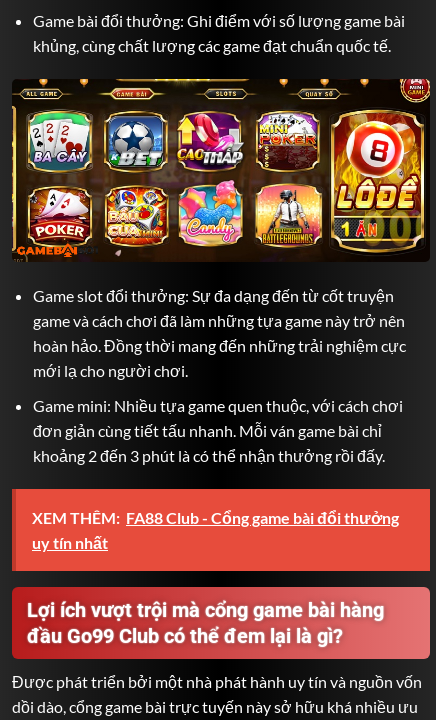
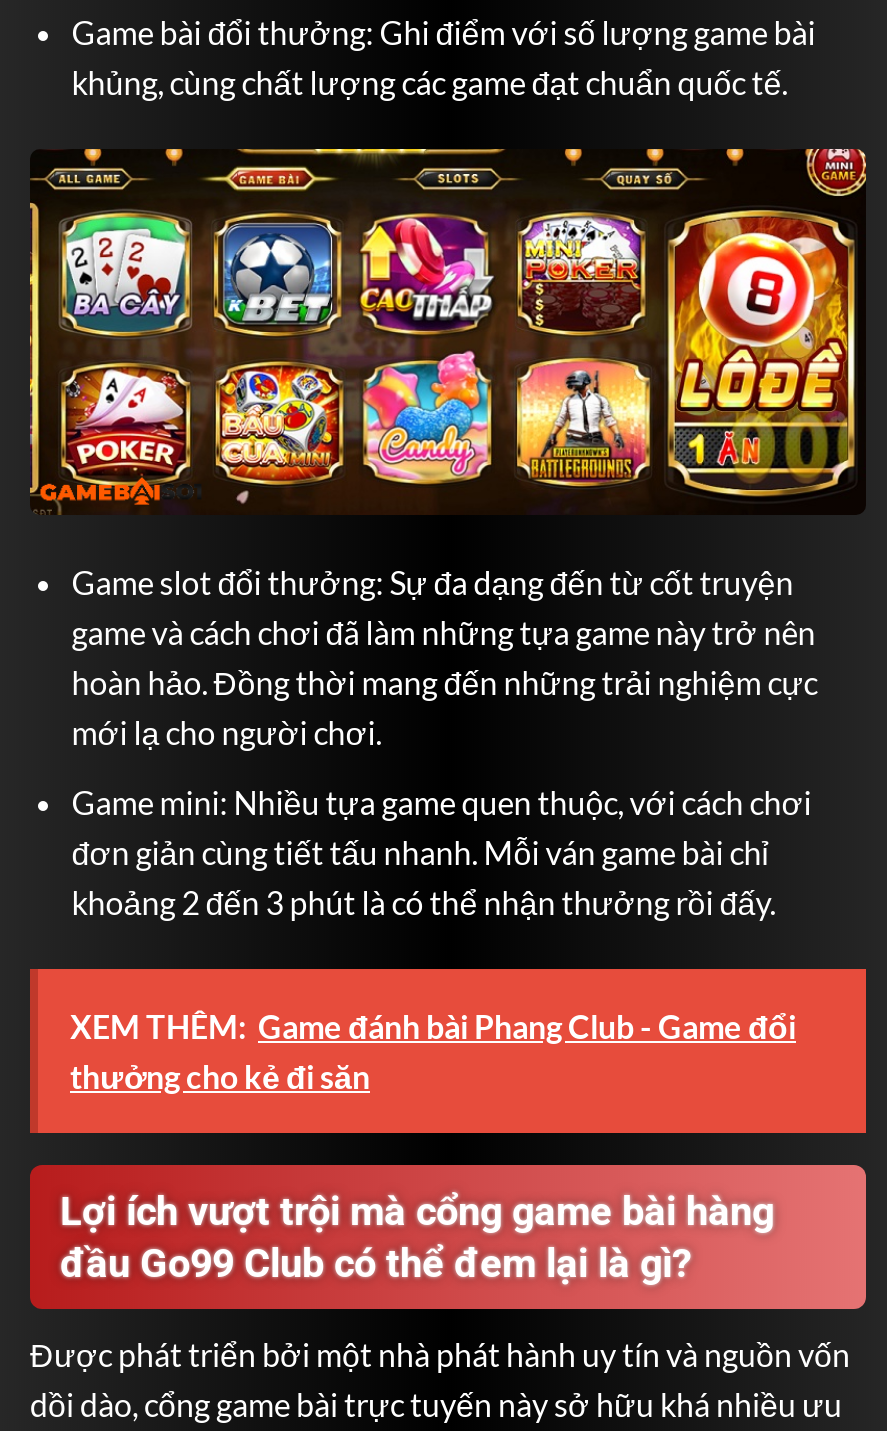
- XEM THÊM: FA88 Club - Cổng game bài đổi thưởng
- uy tín nhất
+ XEM THÊM: Game đánh bài Phang Club - Game đổi
+ thưởng cho kẻ đi săn
